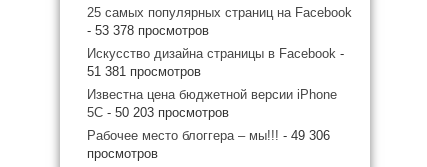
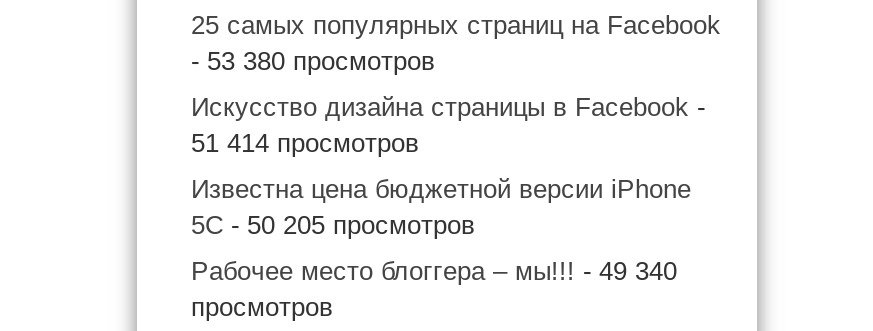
- - 53 378 просмотров
+ - 53 380 просмотров

- 51 381 просмотров
+ 51 414 просмотров

- 5C - 50 203 просмотров
+ 5C - 50 205 просмотров

- Рабочее место блоггера – мы!!! - 49 306
+ Рабочее место блоггера – мы!!! - 49 340
